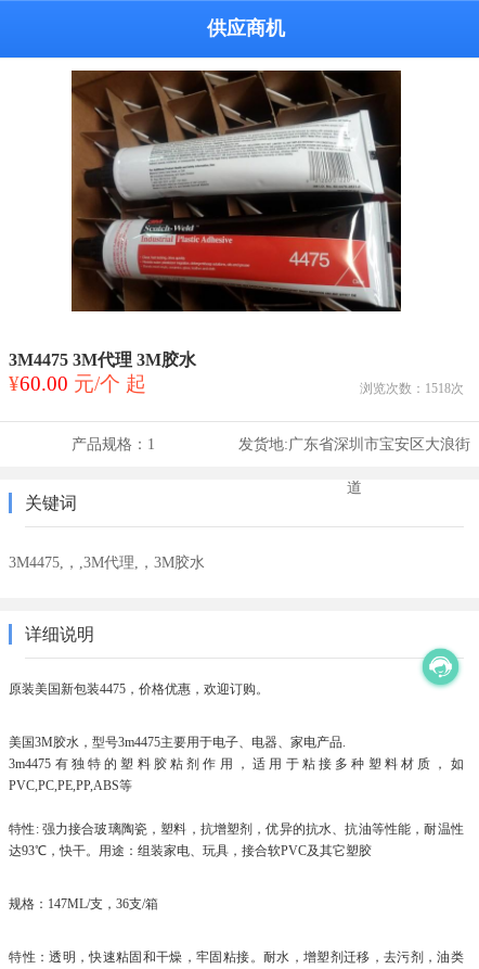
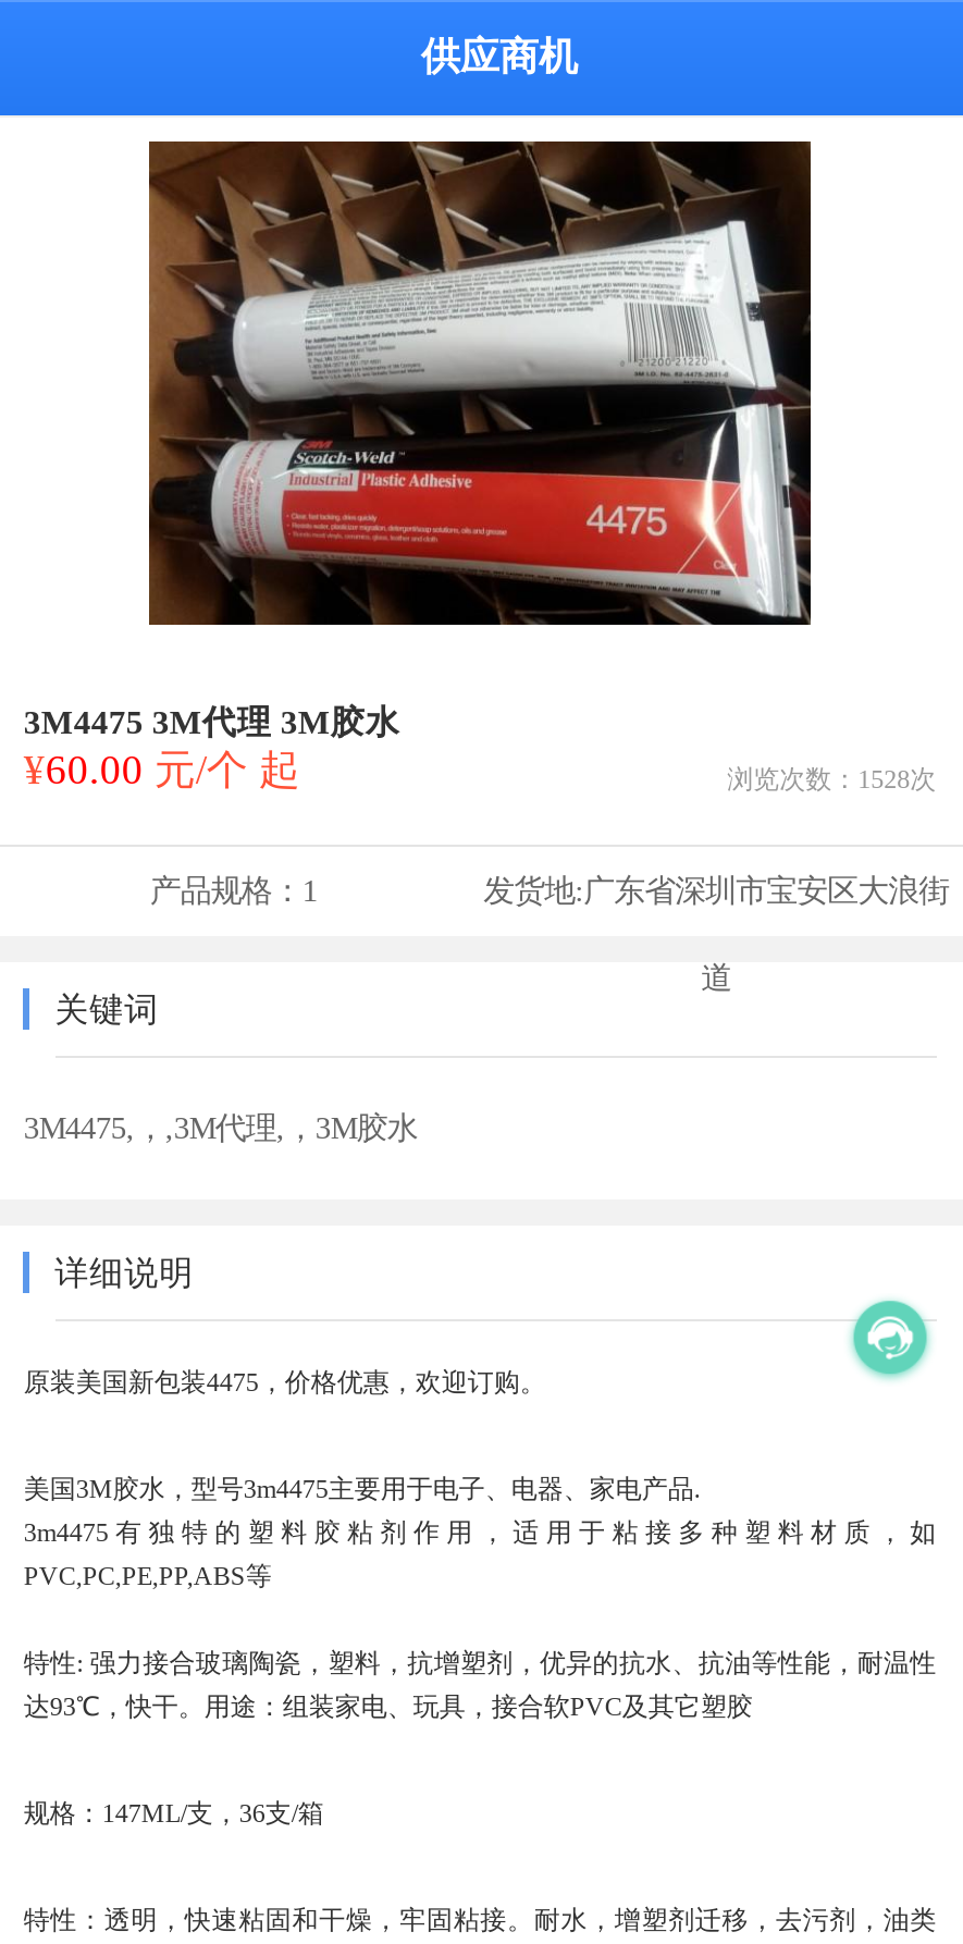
- 浏览次数：1518次
+ 浏览次数：1528次
